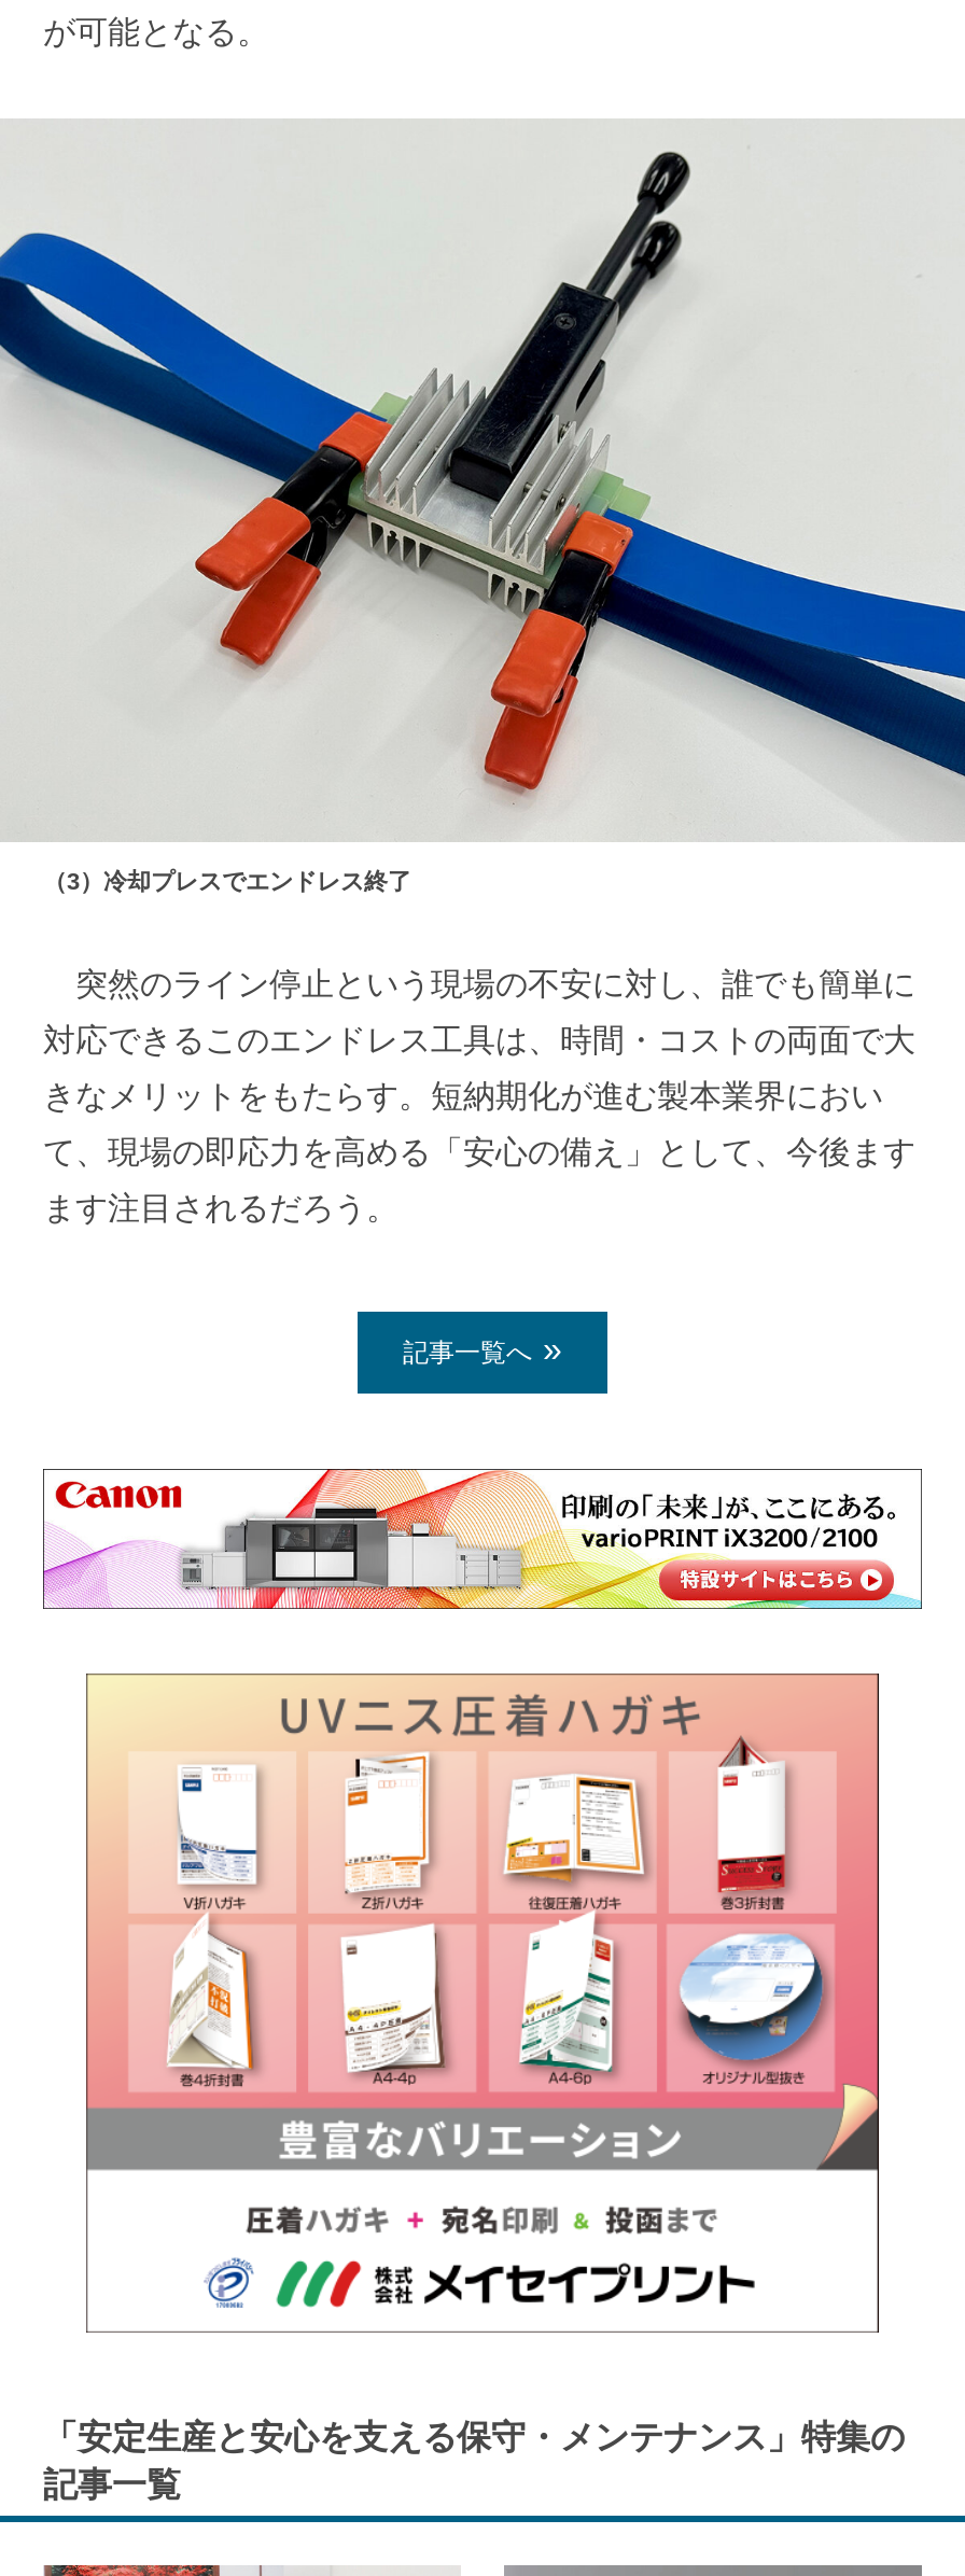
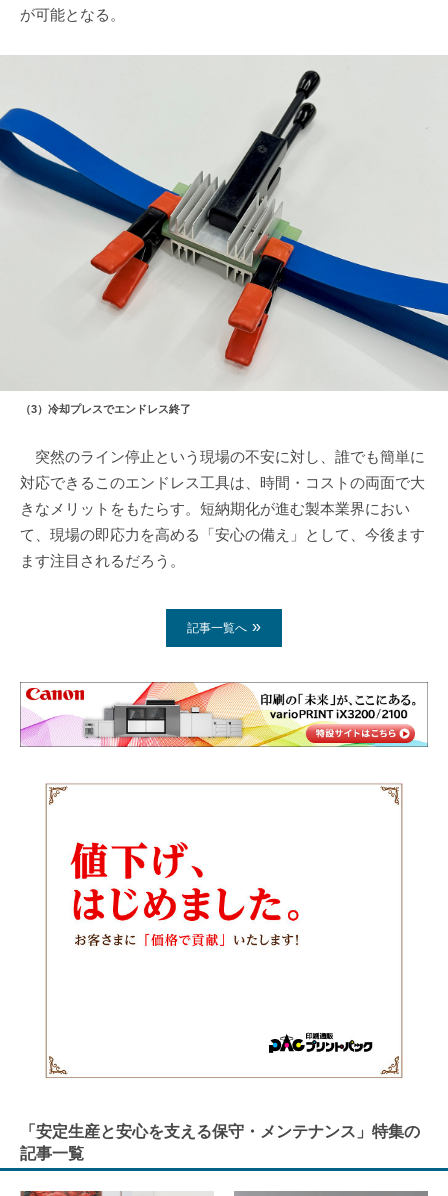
- [image]
+ [image]
